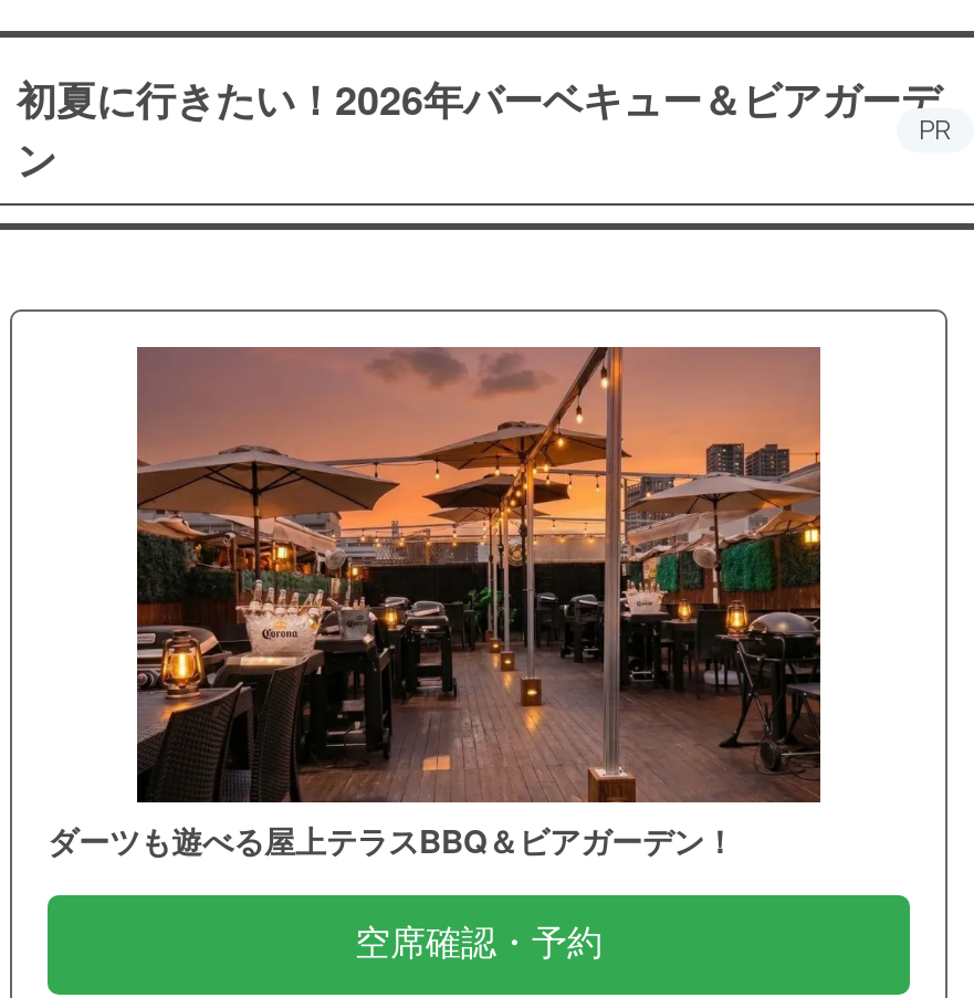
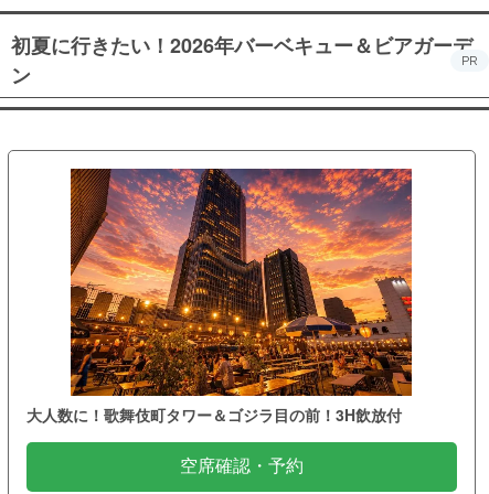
- [image]
- ダーツも遊べる屋上テラスBBQ＆ビアガーデン！
+ [image]
+ 大人数に！歌舞伎町タワー＆ゴジラ目の前！3H飲放付
